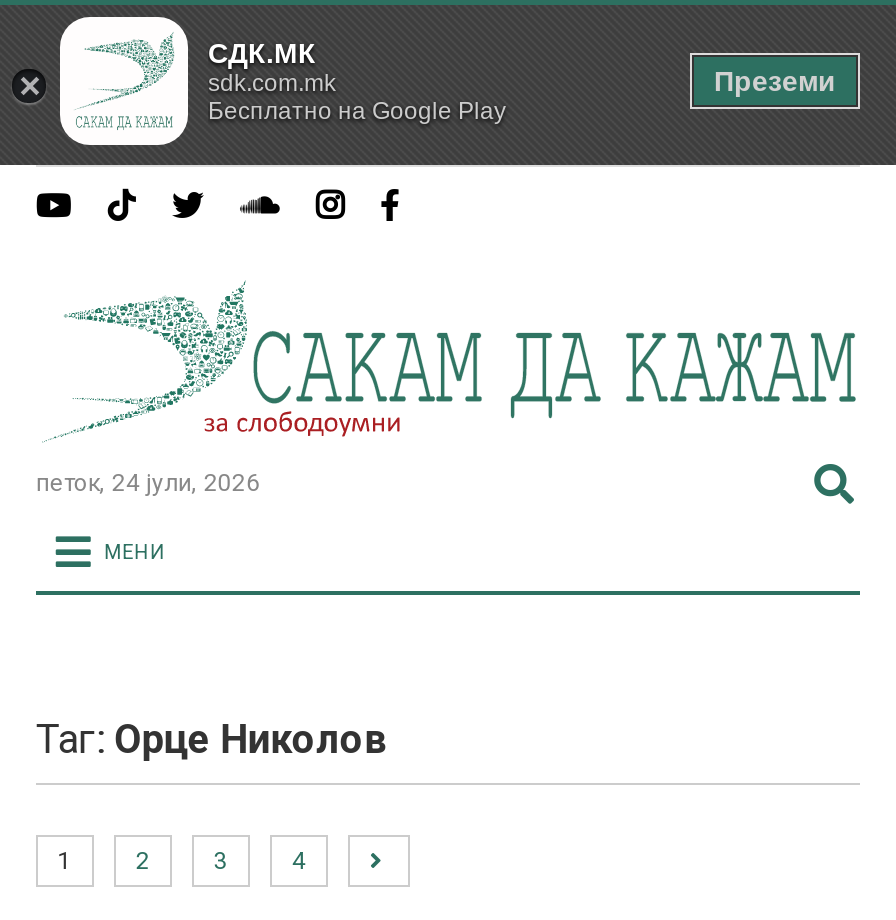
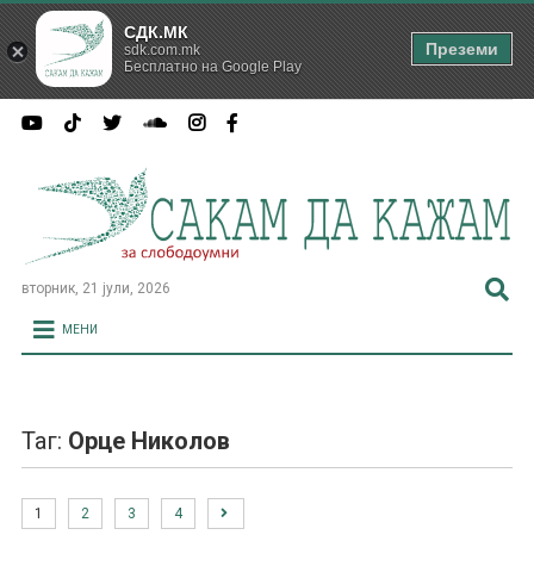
- петок, 24 јули, 2026
+ вторник, 21 јули, 2026
